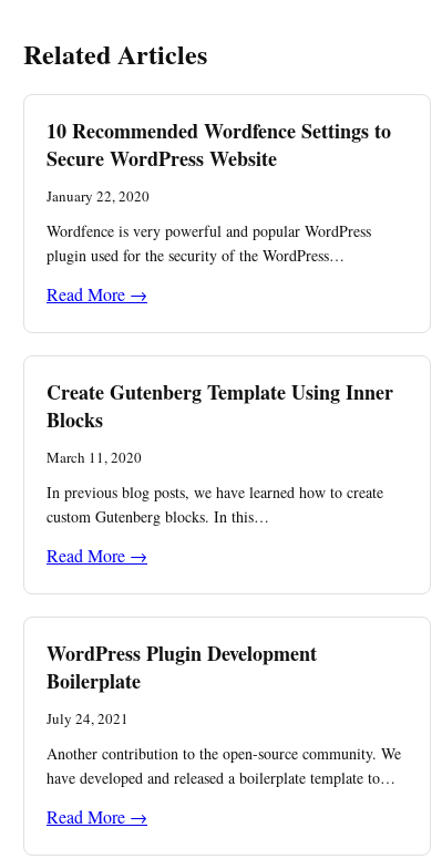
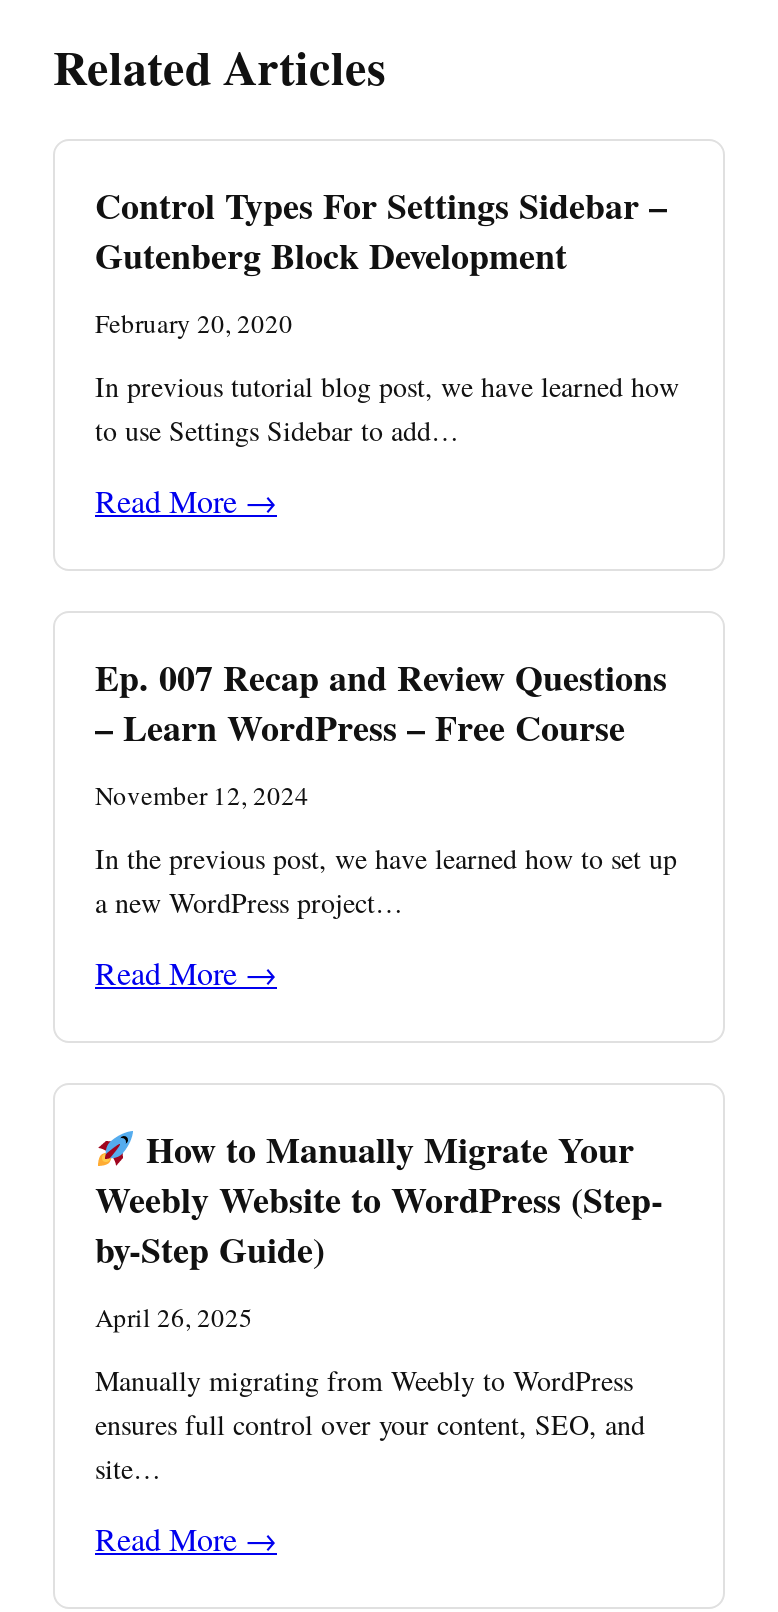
- 10 Recommended Wordfence Settings to
- Secure WordPress Website
+ Control Types For Settings Sidebar –
+ Gutenberg Block Development

- January 22, 2020
+ February 20, 2020

- Wordfence is very powerful and popular WordPress
- plugin used for the security of the WordPress…
+ In previous tutorial blog post, we have learned how
+ to use Settings Sidebar to add…

- Create Gutenberg Template Using Inner
- Blocks
+ Ep. 007 Recap and Review Questions
+ – Learn WordPress – Free Course

- March 11, 2020
+ November 12, 2024

- In previous blog posts, we have learned how to create
- custom Gutenberg blocks. In this…
+ In the previous post, we have learned how to set up
+ a new WordPress project…

- WordPress Plugin Development
- Boilerplate
+ How to Manually Migrate Your
+ Weebly Website to WordPress (Step-
+ by-Step Guide)

- July 24, 2021
+ April 26, 2025

- Another contribution to the open-source community. We
- have developed and released a boilerplate template to…
+ Manually migrating from Weebly to WordPress
+ ensures full control over your content, SEO, and
+ site…
